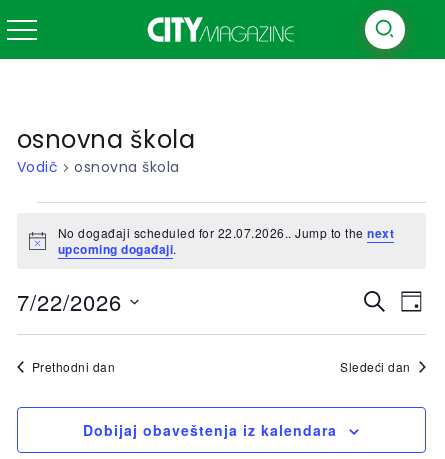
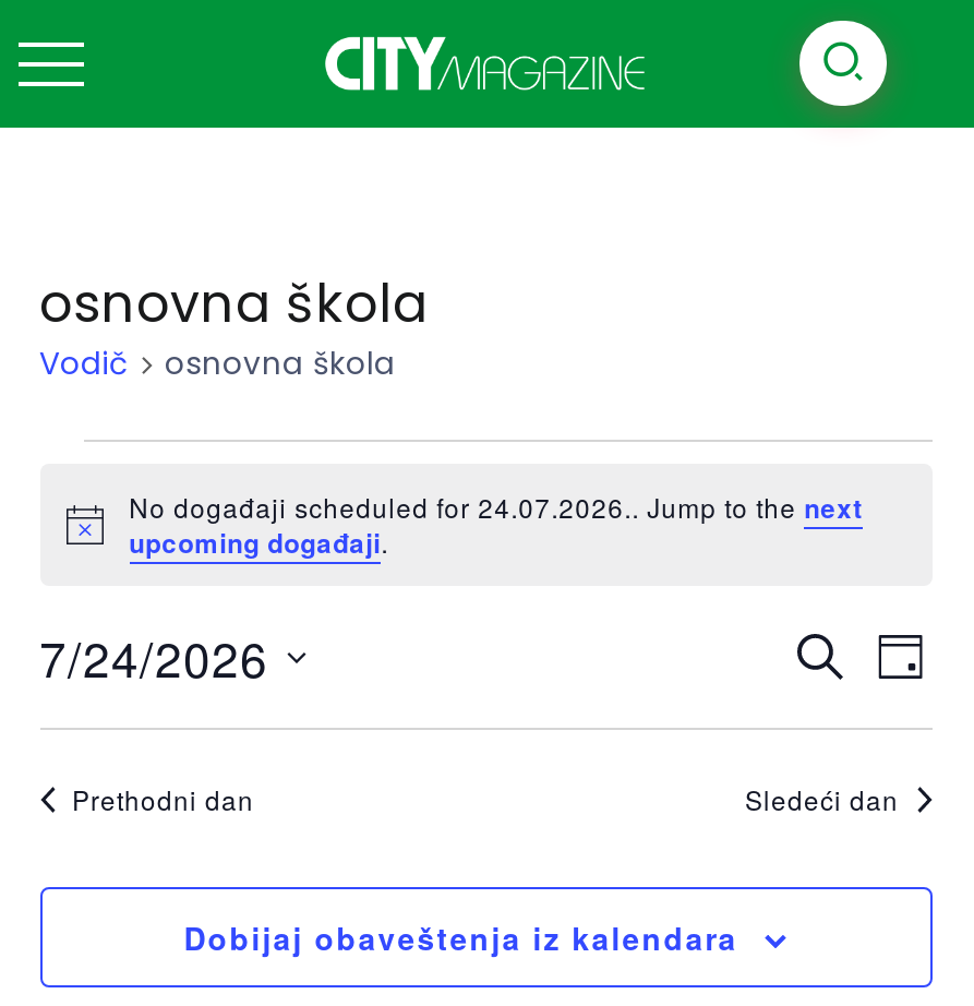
- No događaji scheduled for 22.07.2026.. Jump to the next
+ No događaji scheduled for 24.07.2026.. Jump to the next

- 7/22/2026
+ 7/24/2026
